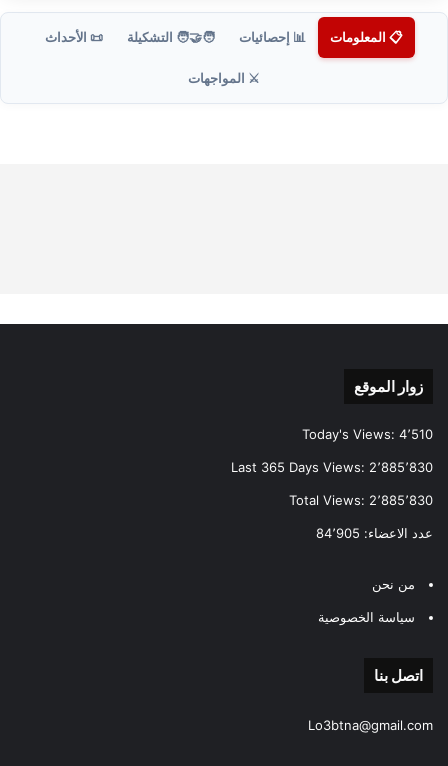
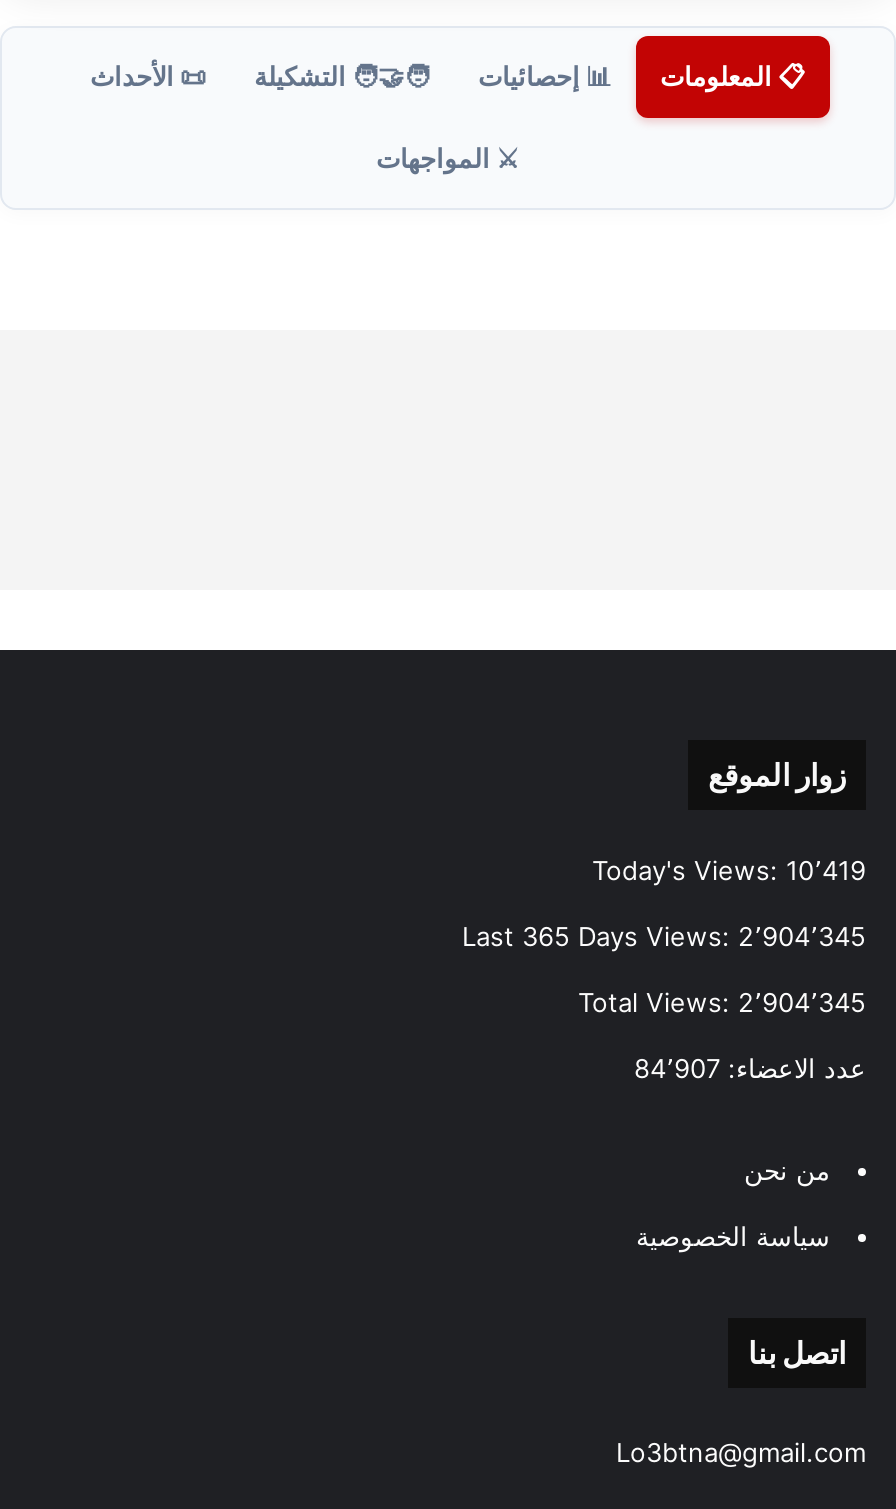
- Today's Views: 4٬510
+ Today's Views: 10٬419

- Last 365 Days Views: 2٬885٬830
+ Last 365 Days Views: 2٬904٬345

- Total Views: 2٬885٬830
+ Total Views: 2٬904٬345

- عدد الاعضاء: 84٬905
+ عدد الاعضاء: 84٬907
